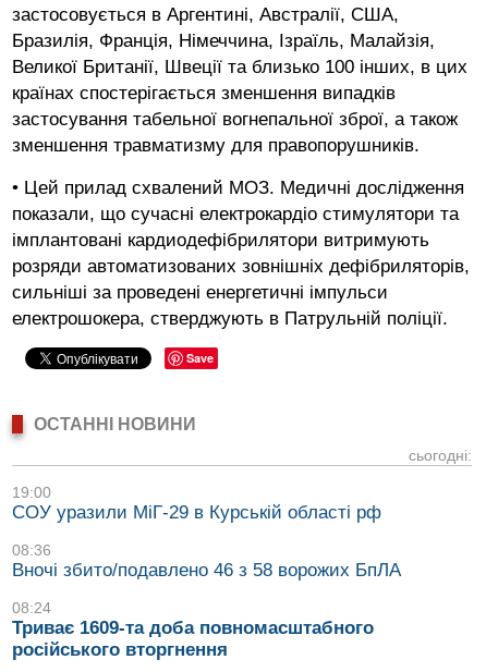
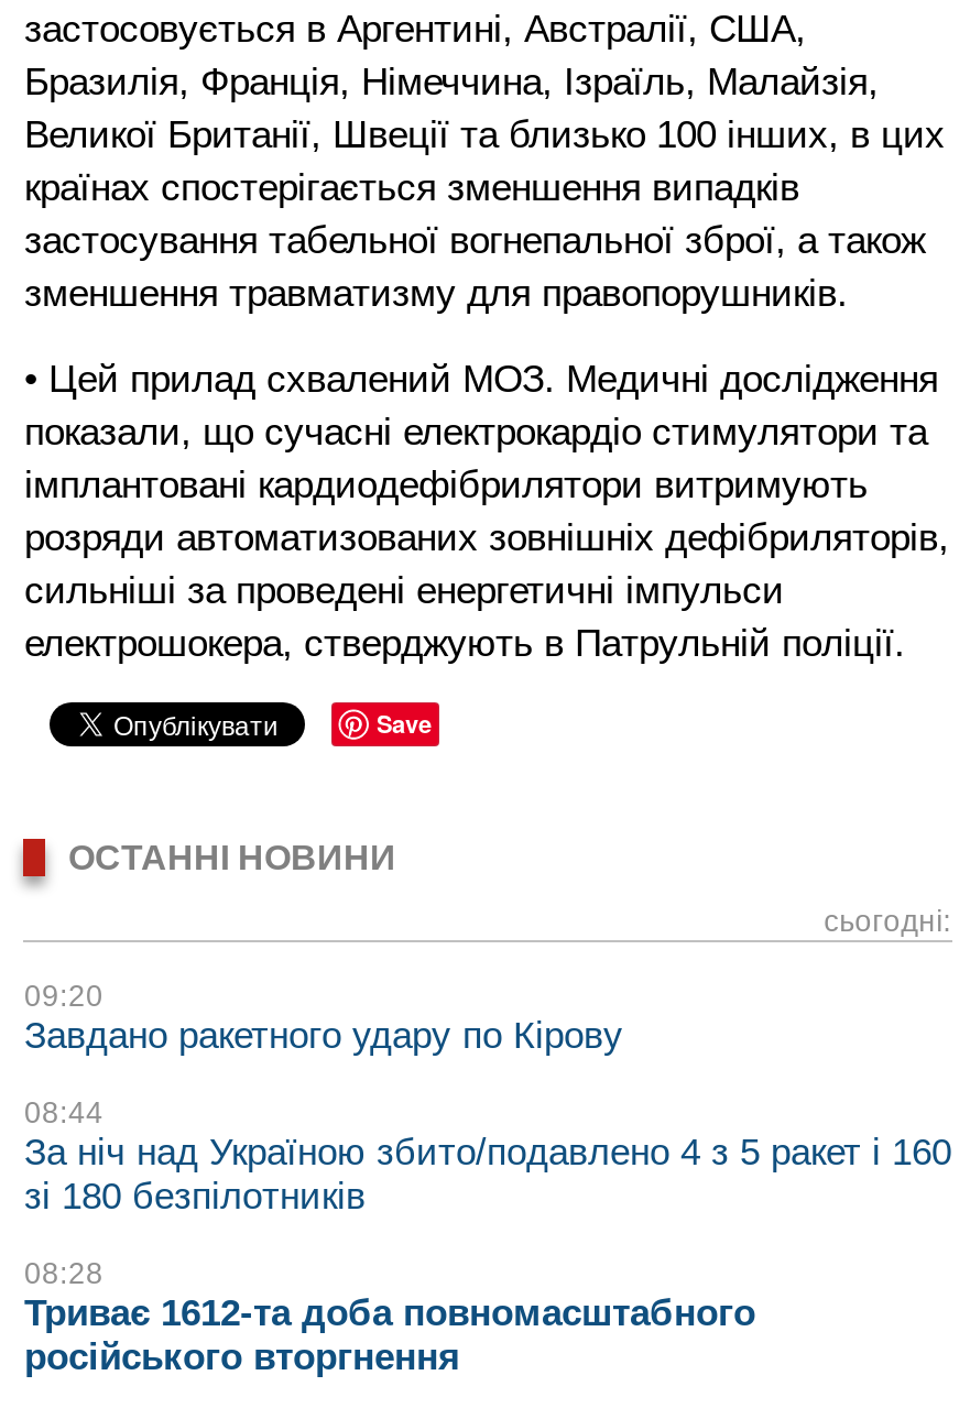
- 19:00
- СОУ уразили МіГ-29 в Курській області рф
+ 09:20
+ Завдано ракетного удару по Кірову

- 08:36
- Вночі збито/подавлено 46 з 58 ворожих БпЛА
+ 08:44
+ За ніч над Україною збито/подавлено 4 з 5 ракет і 160
+ зі 180 безпілотників

- 08:24
- Триває 1609-та доба повномасштабного
+ 08:28
+ Триває 1612-та доба повномасштабного
